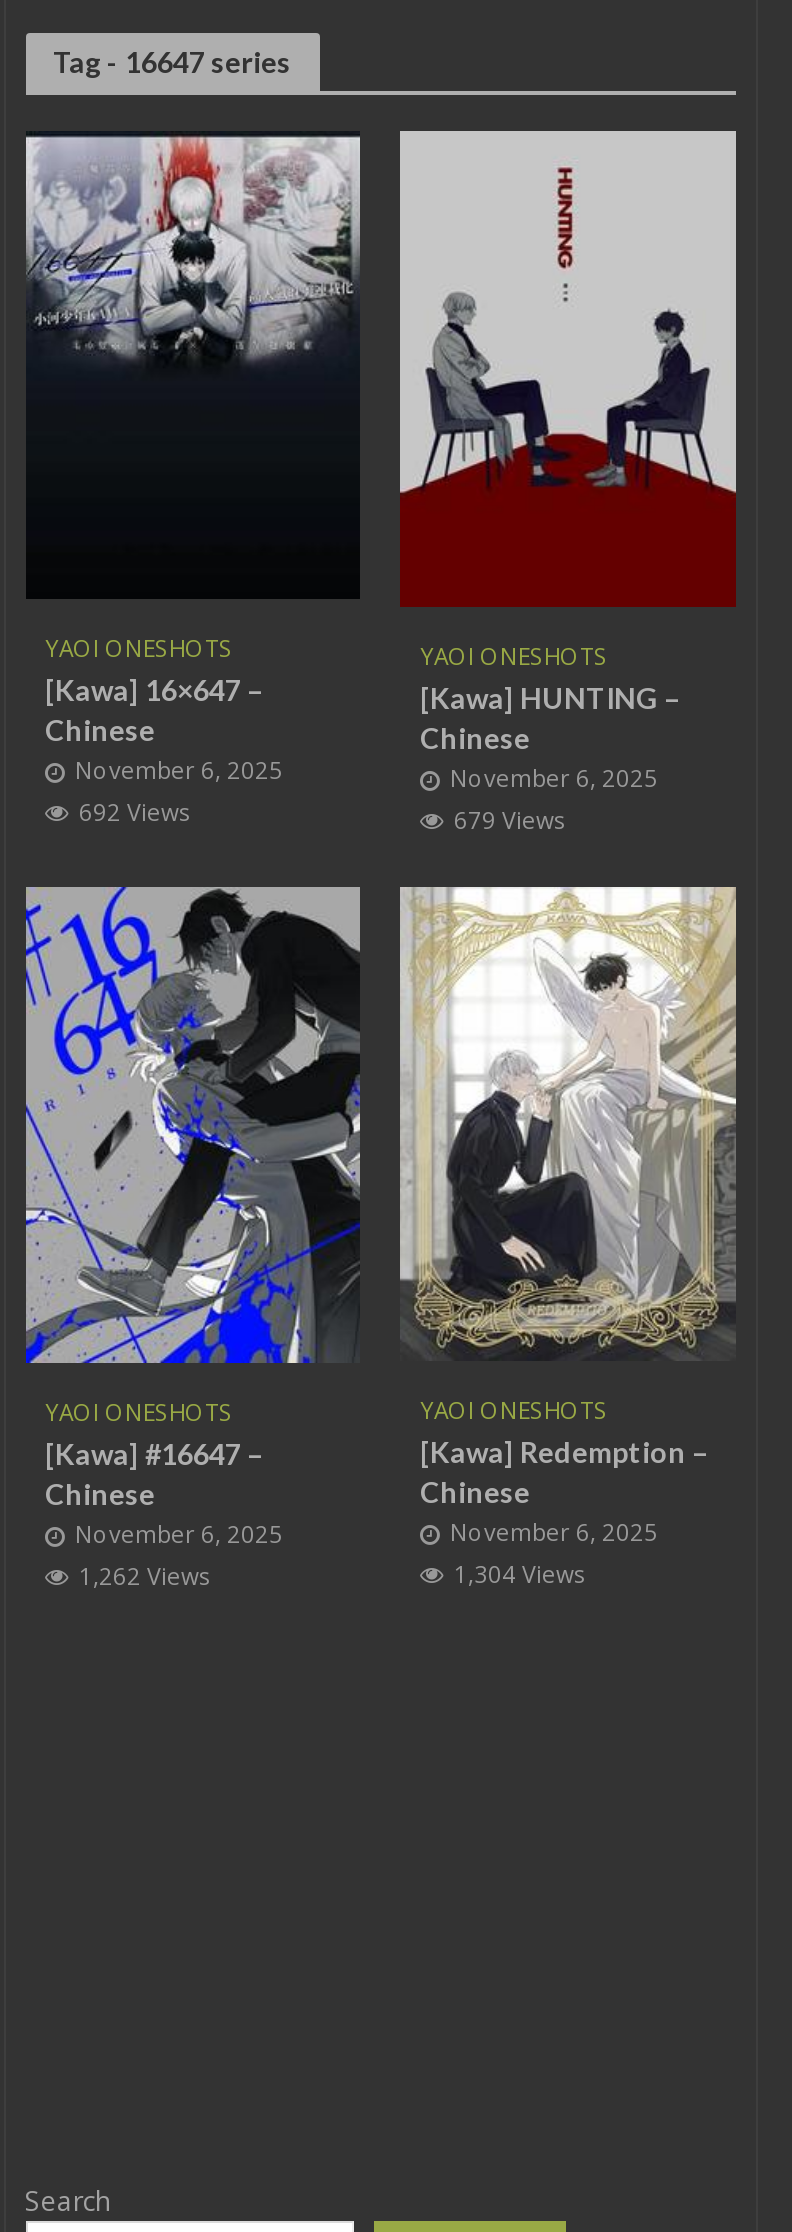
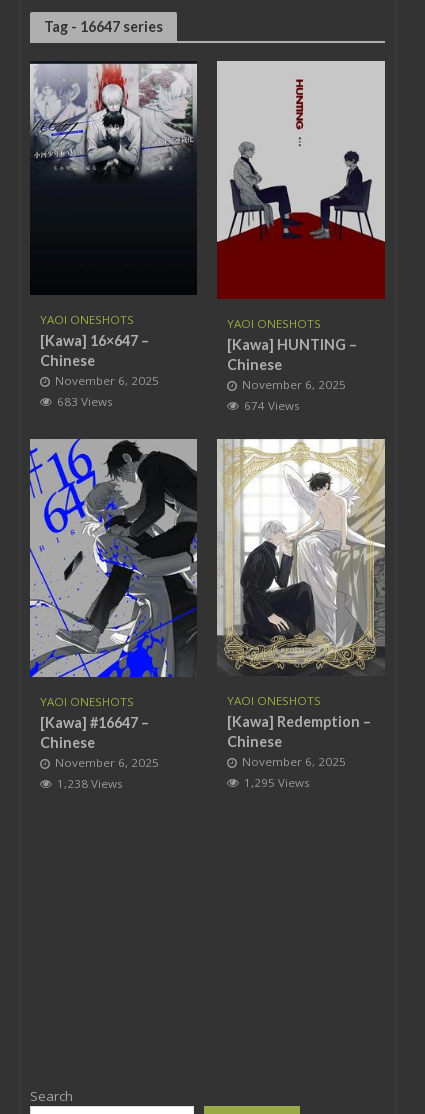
- 692 Views
+ 683 Views

- 679 Views
+ 674 Views

- 1,262 Views
+ 1,238 Views

- 1,304 Views
+ 1,295 Views
